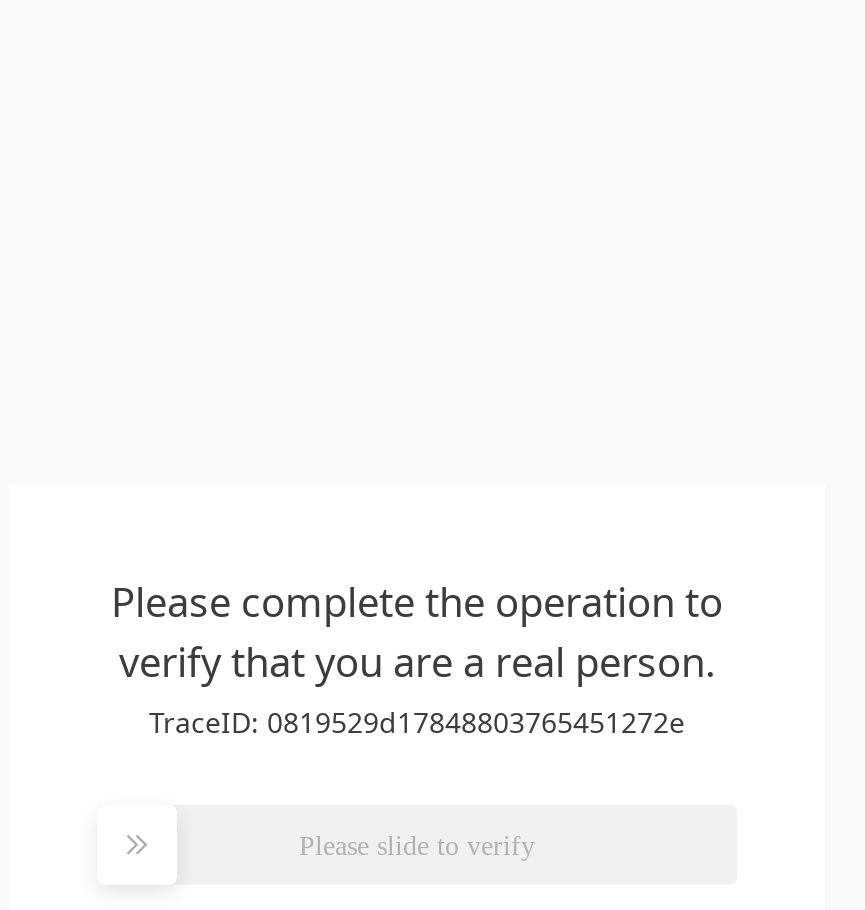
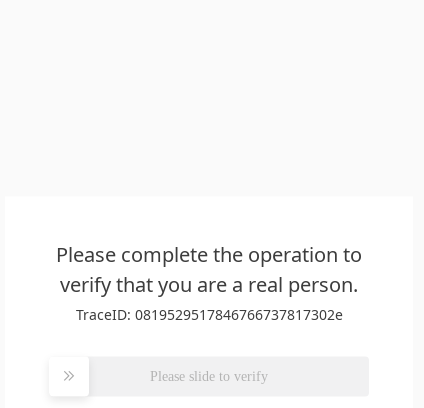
- TraceID: 0819529d17848803765451272e
+ TraceID: 0819529517846766737817302e
